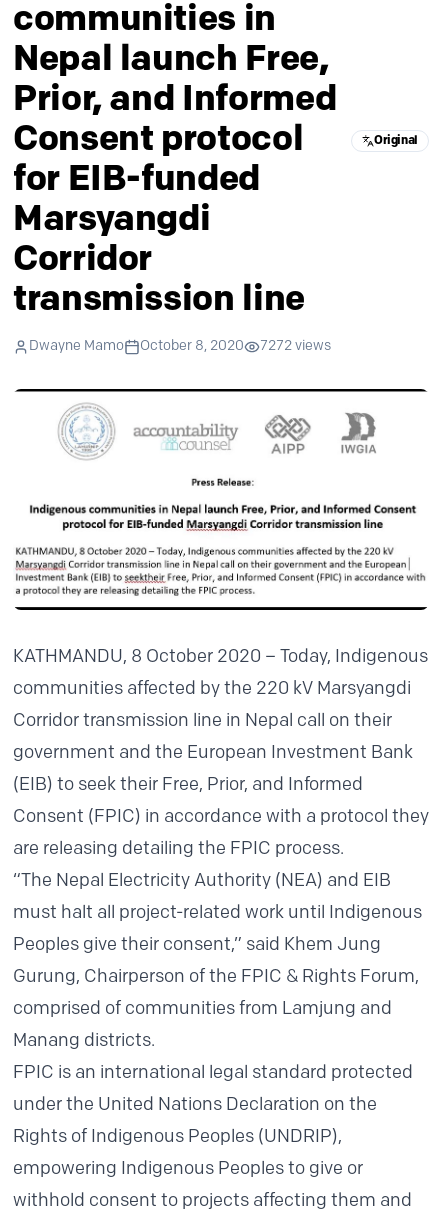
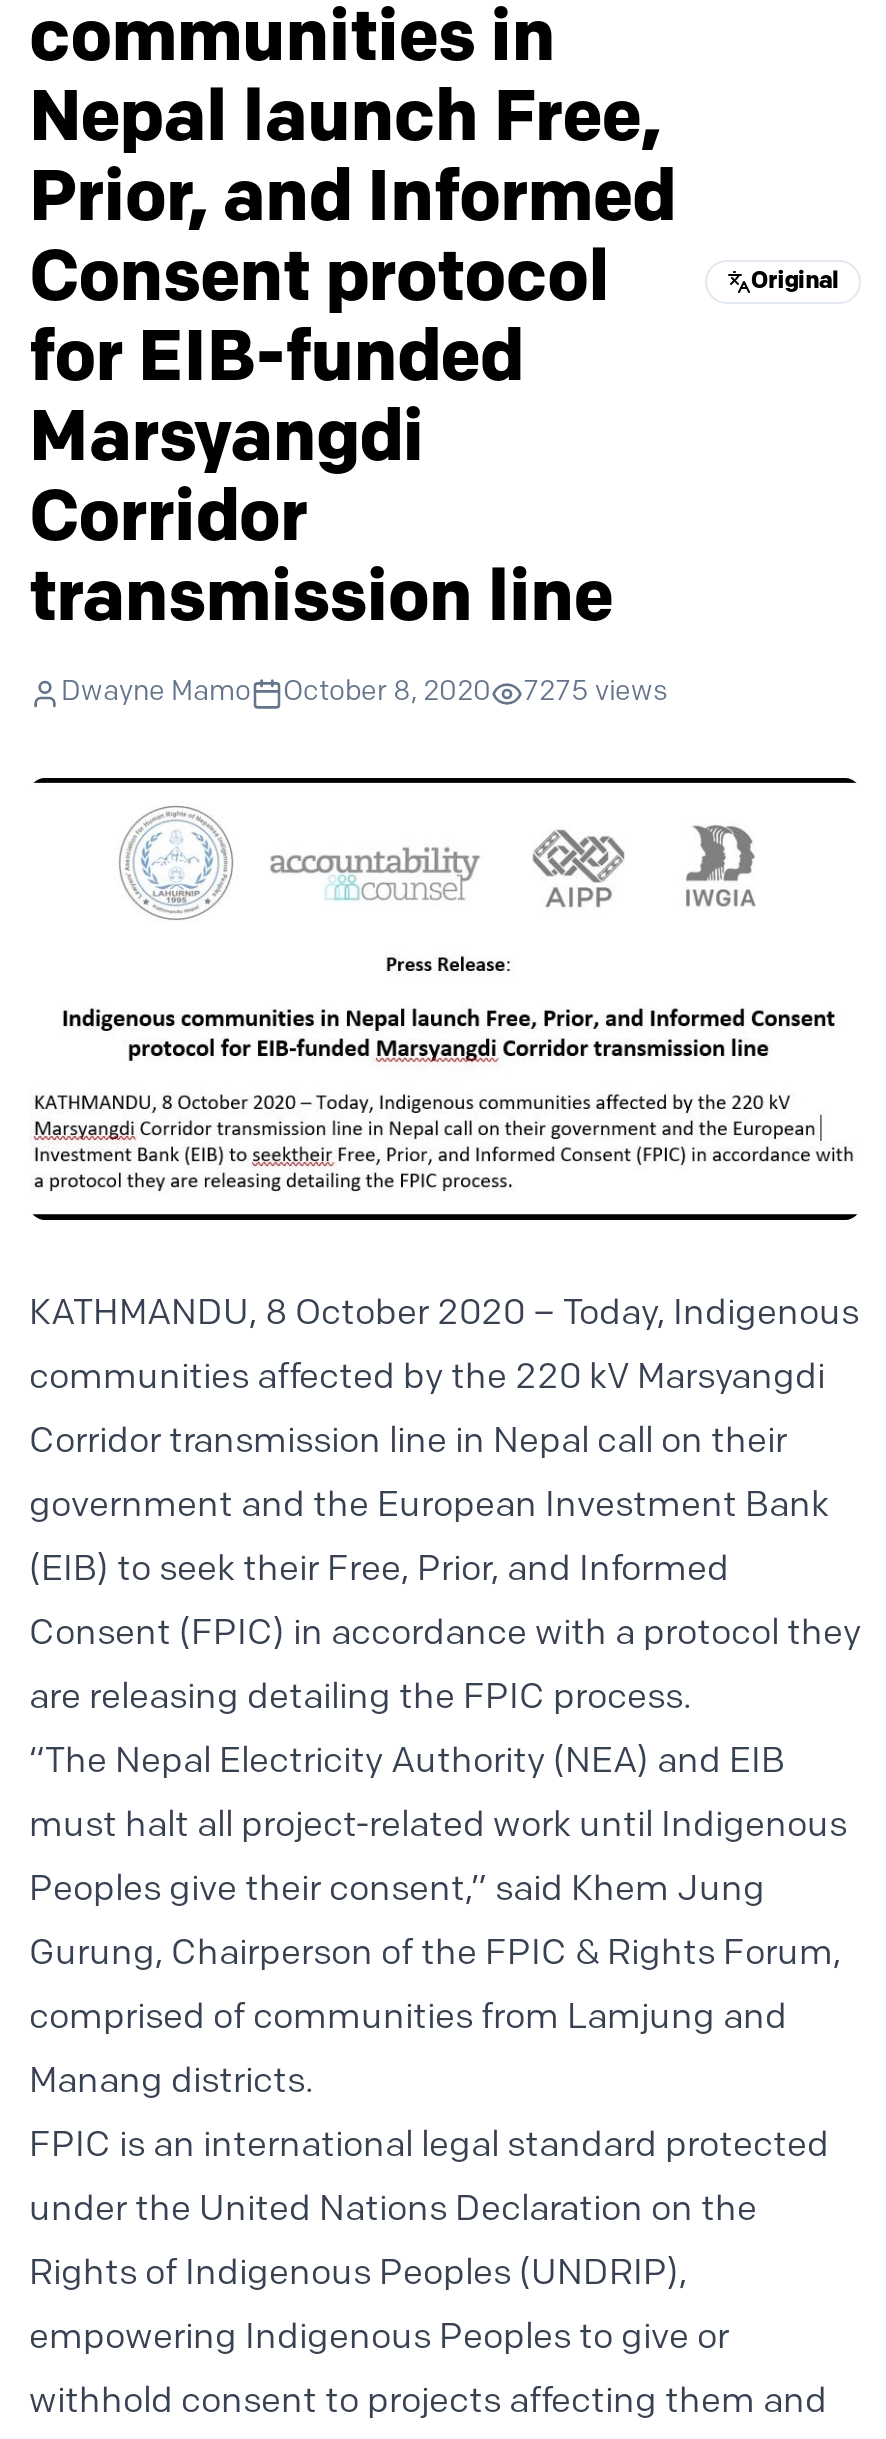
- Dwayne Mamo October 8, 2020 7272 views
+ Dwayne Mamo October 8, 2020 7275 views
